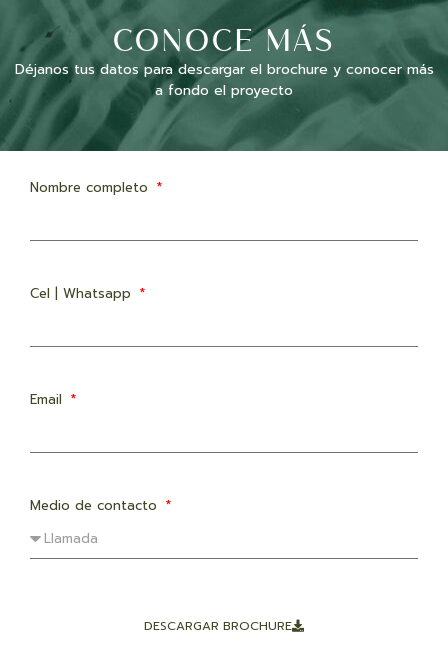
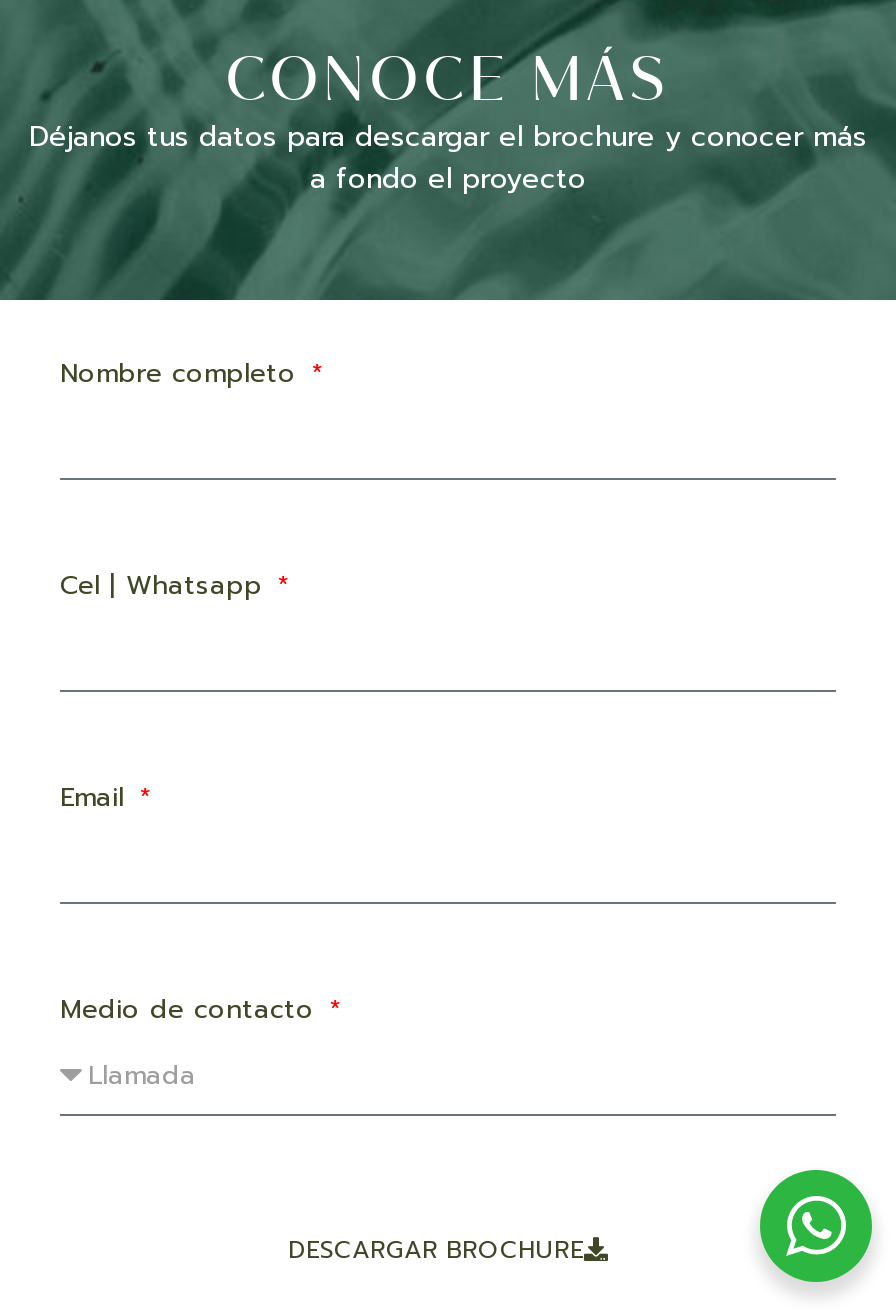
+ [image]
